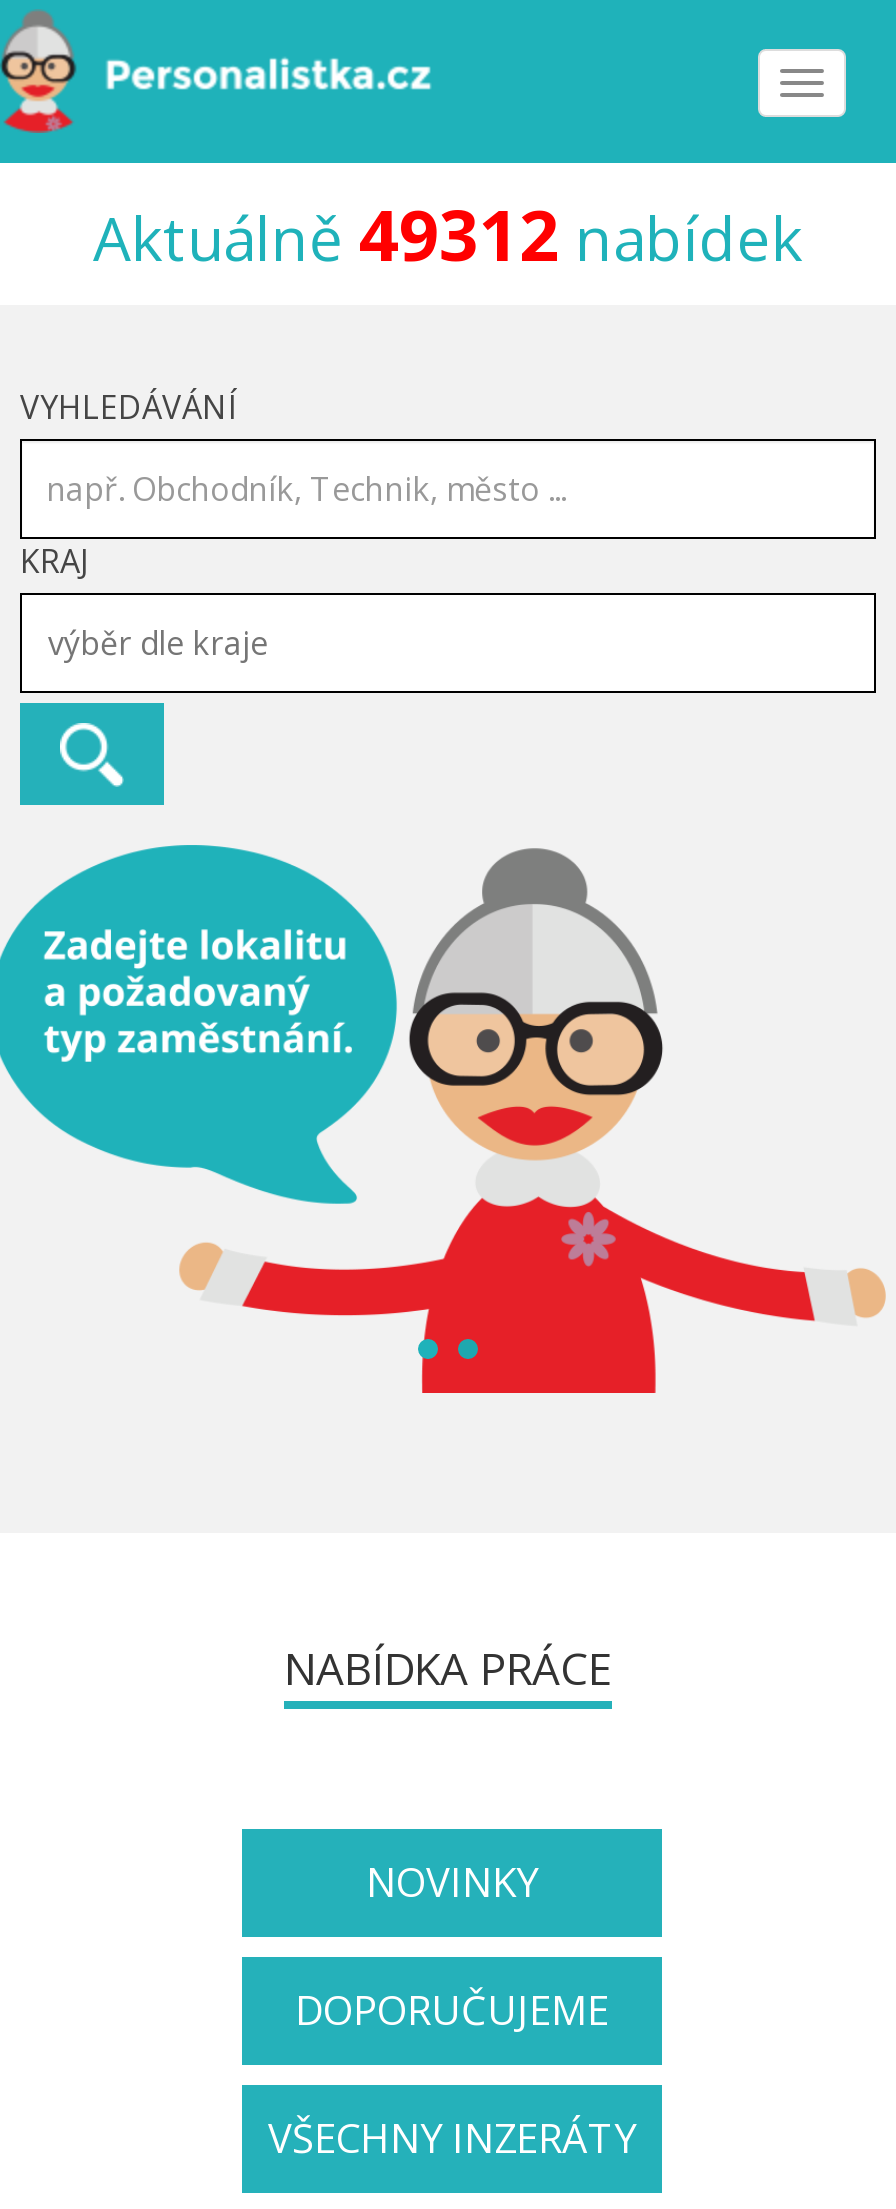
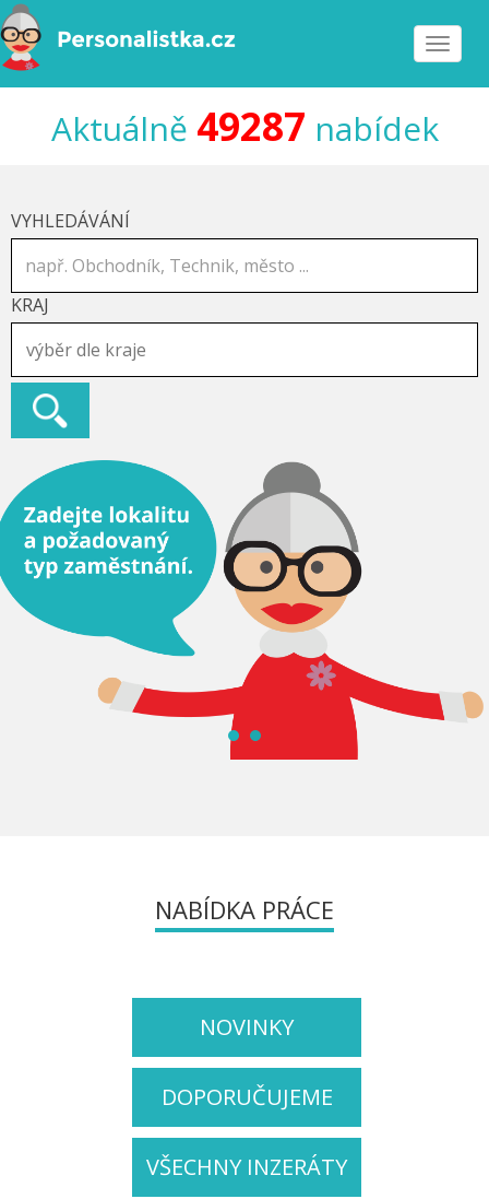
- Aktuálně 49312 nabídek
+ Aktuálně 49287 nabídek
